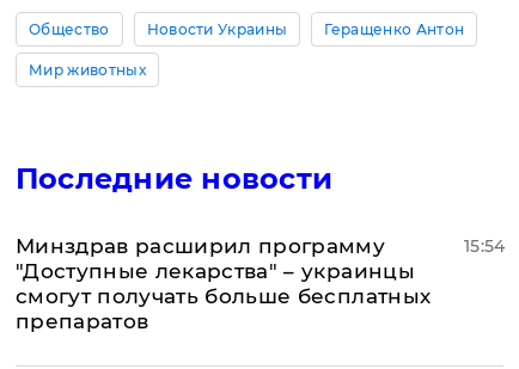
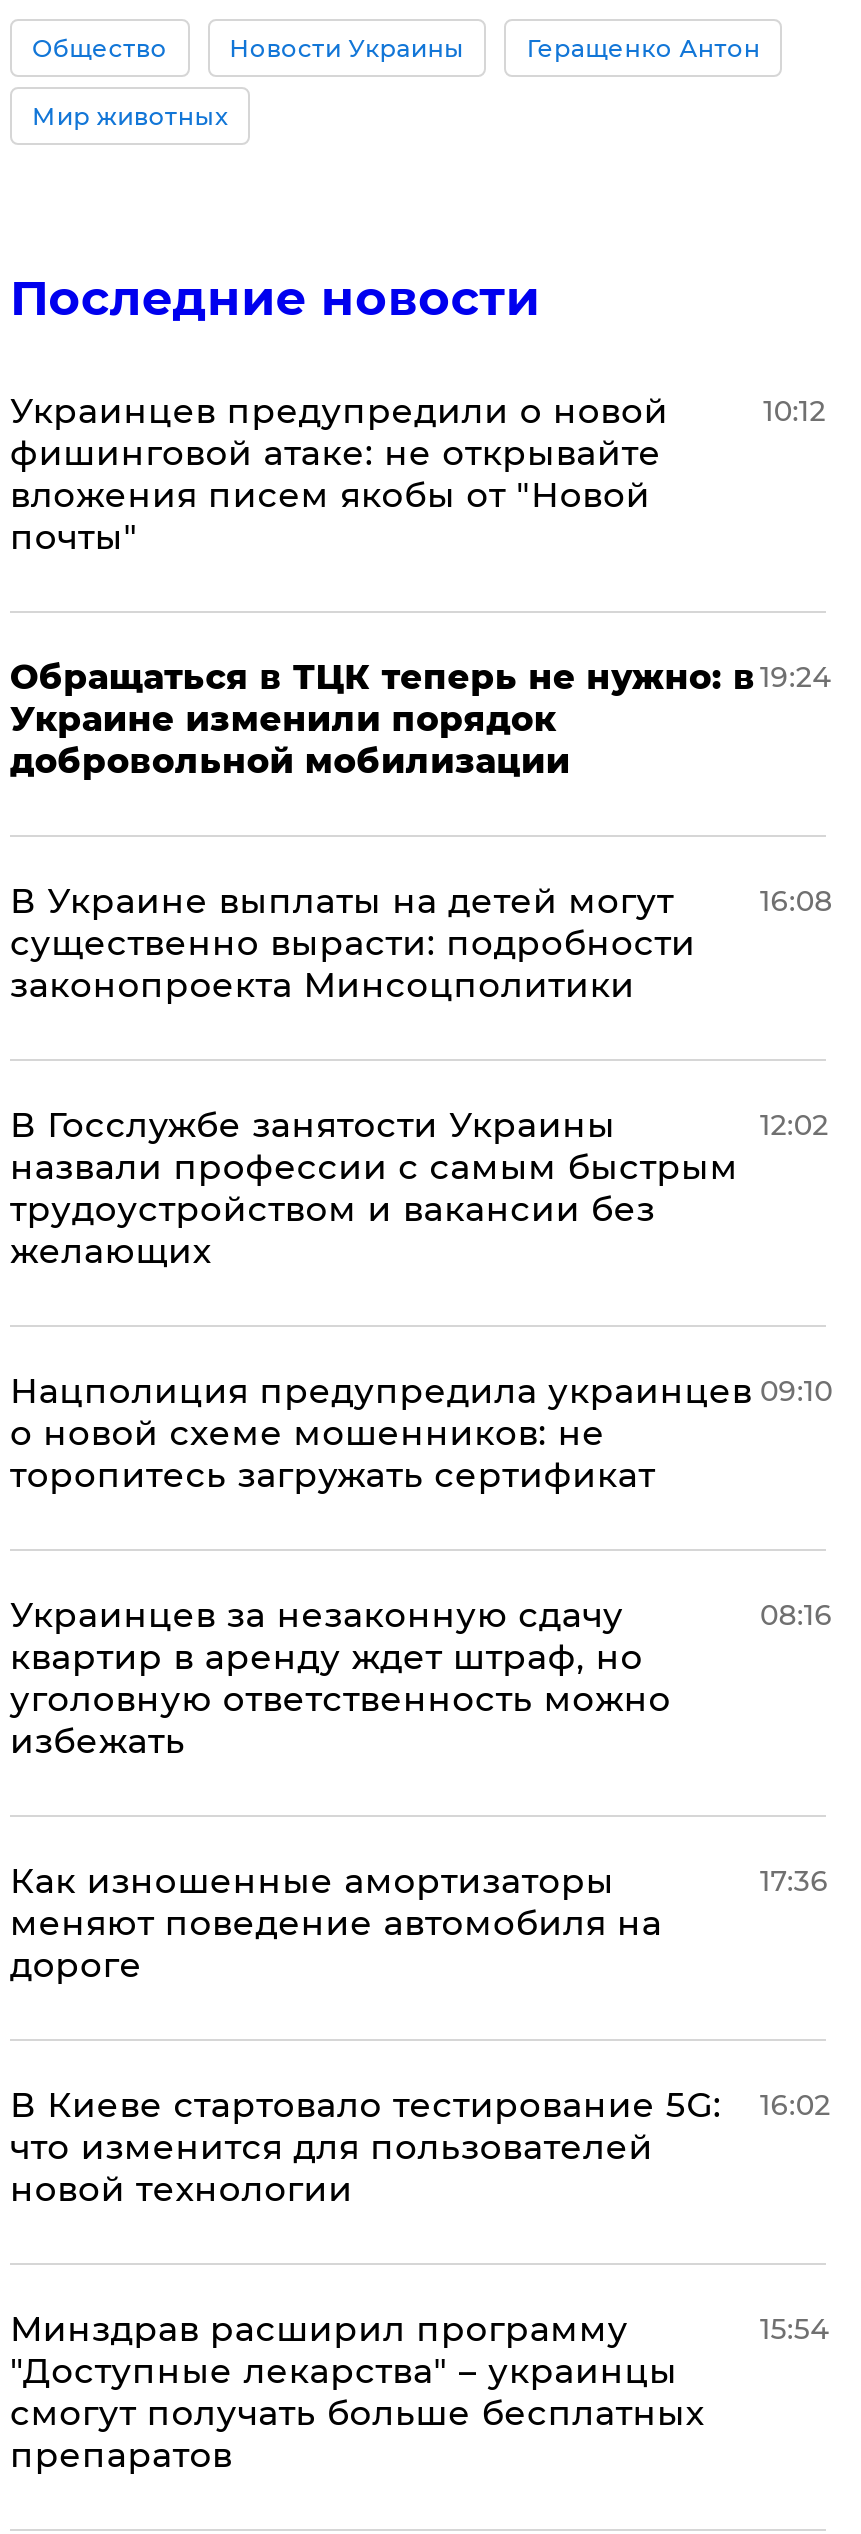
+ Украинцев предупредили о новой
+ фишинговой атаке: не открывайте
+ вложения писем якобы от "Новой
+ почты"

+ Обращаться в ТЦК теперь не нужно: в
+ Украине изменили порядок
+ добровольной мобилизации

+ В Украине выплаты на детей могут
+ существенно вырасти: подробности
+ законопроекта Минсоцполитики

+ В Госслужбе занятости Украины
+ назвали профессии с самым быстрым
+ трудоустройством и вакансии без
+ желающих

+ Нацполиция предупредила украинцев
+ о новой схеме мошенников: не
+ торопитесь загружать сертификат

+ Украинцев за незаконную сдачу
+ квартир в аренду ждет штраф, но
+ уголовную ответственность можно
+ избежать

+ Как изношенные амортизаторы
+ меняют поведение автомобиля на
+ дороге

+ В Киеве стартовало тестирование 5G:
+ что изменится для пользователей
+ новой технологии

+ 19:24

+ 16:08

+ 12:02

+ 09:10

+ 08:16

+ 17:36

+ 16:02

+ 10:12
